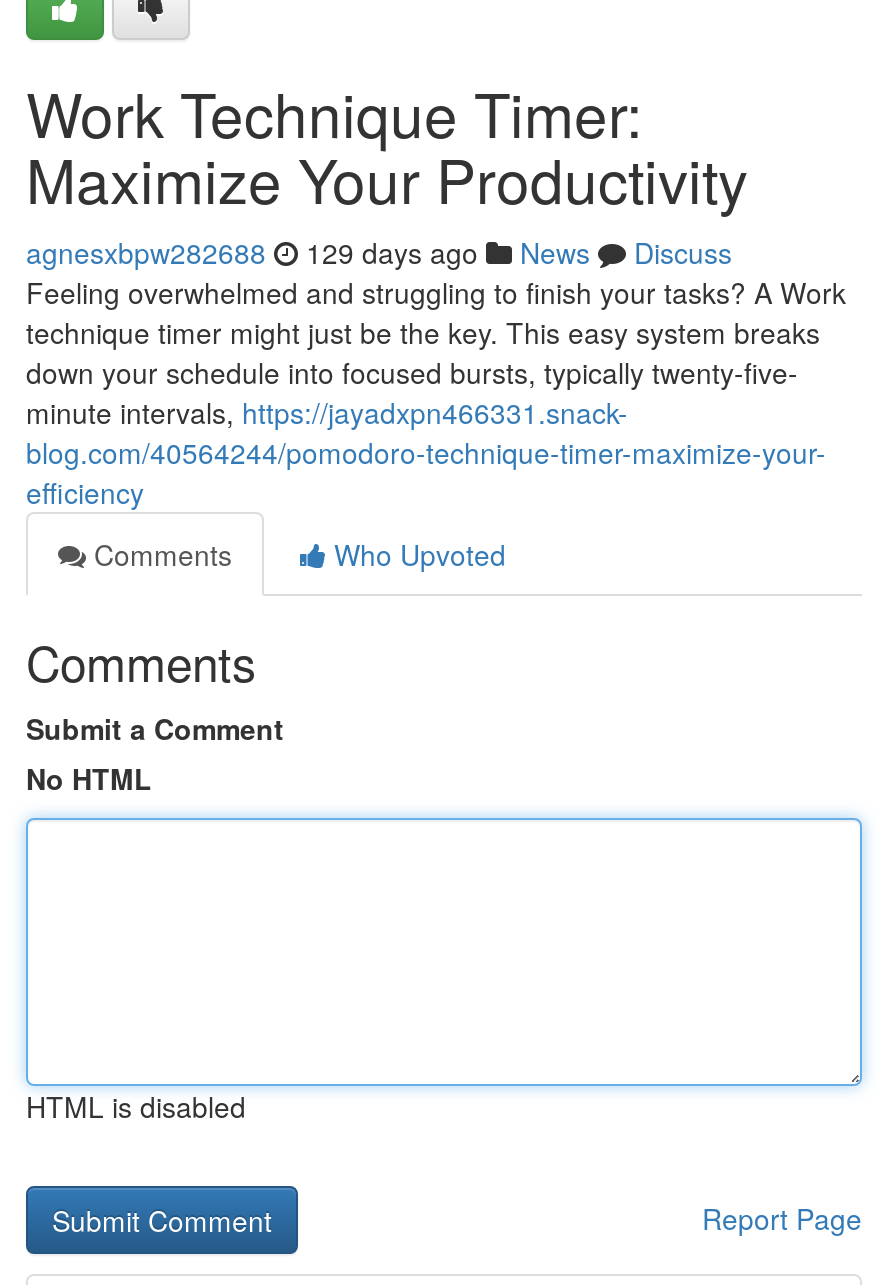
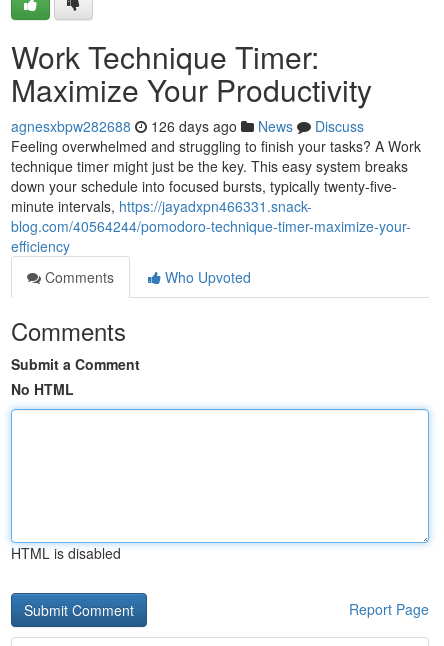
- agnesxbpw282688 129 days ago News Discuss
+ agnesxbpw282688 126 days ago News Discuss
